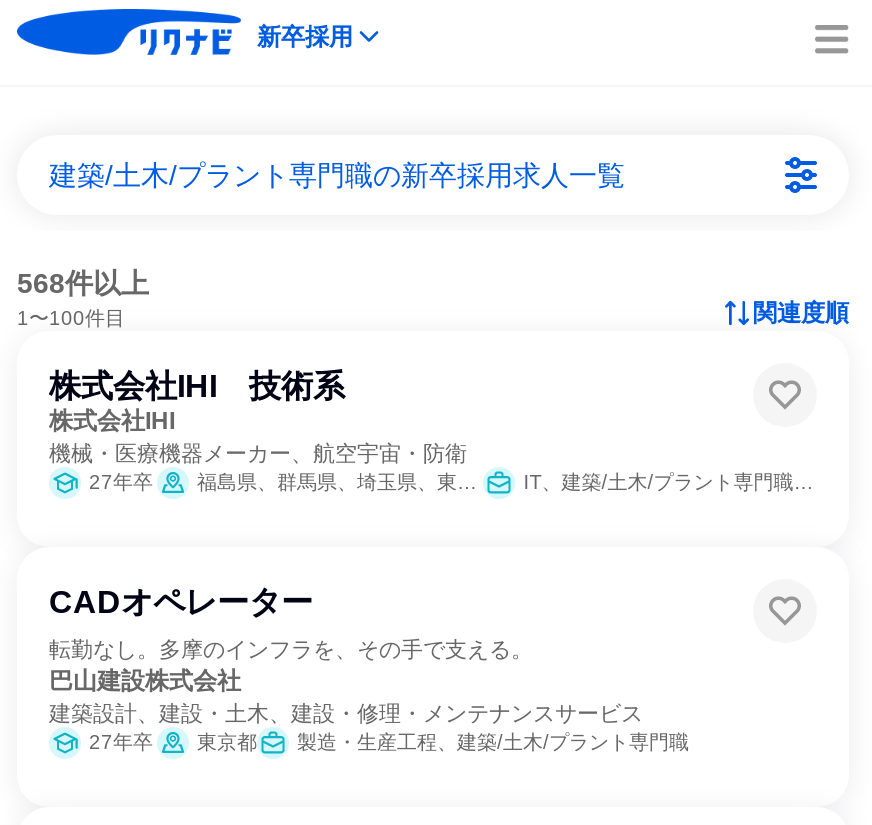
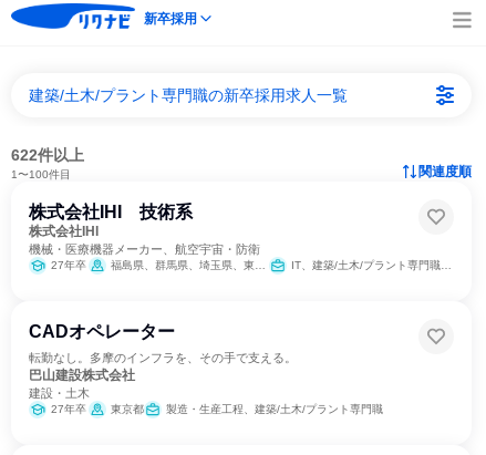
- 568件以上
+ 622件以上

- 建築設計、建設・土木、建設・修理・メンテナンスサービス
+ 建設・土木
